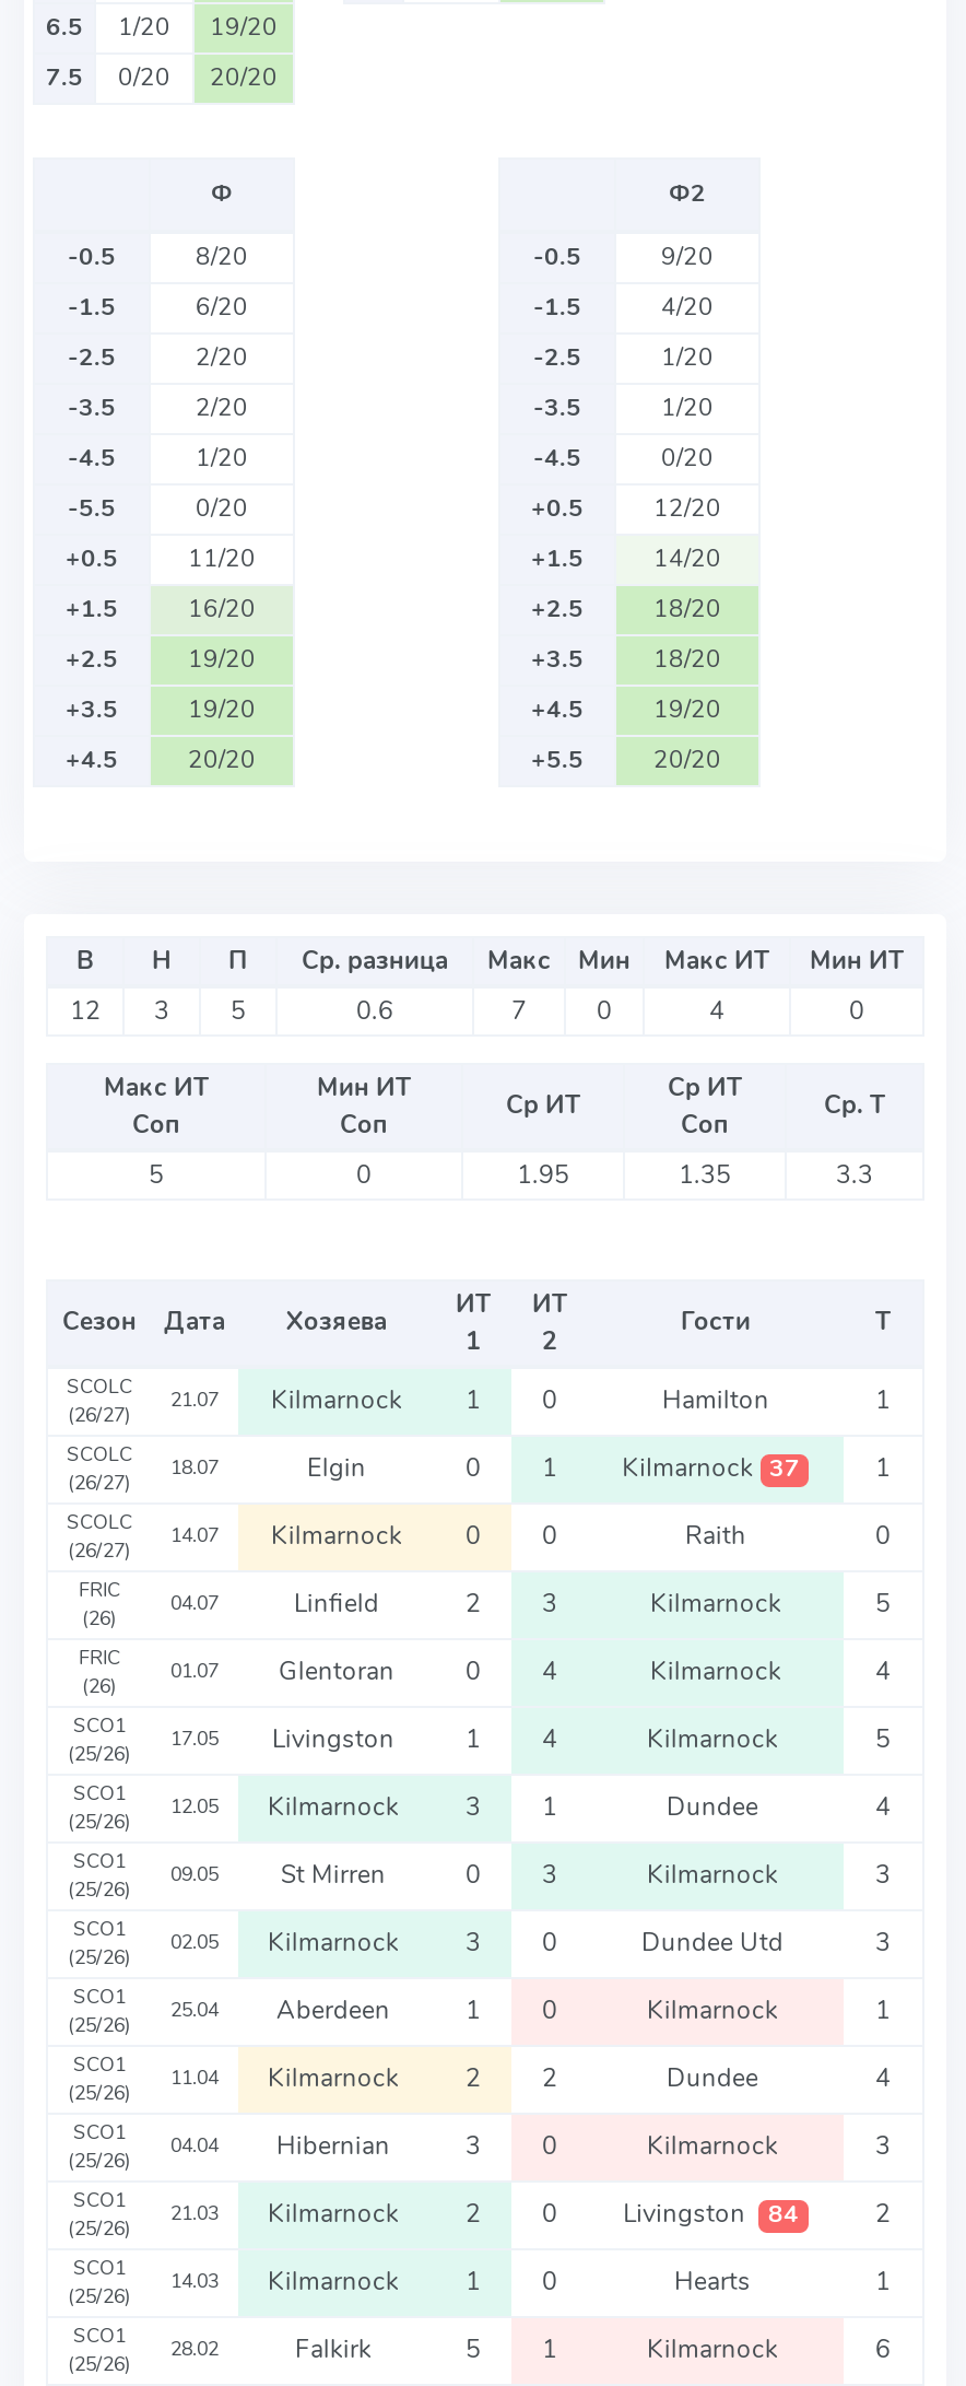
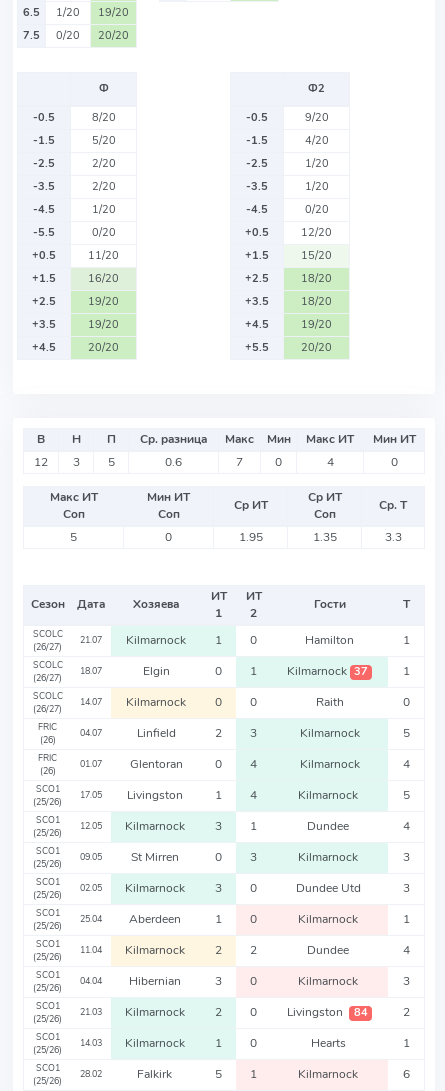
- 6/20
+ 5/20

- 14/20
+ 15/20
